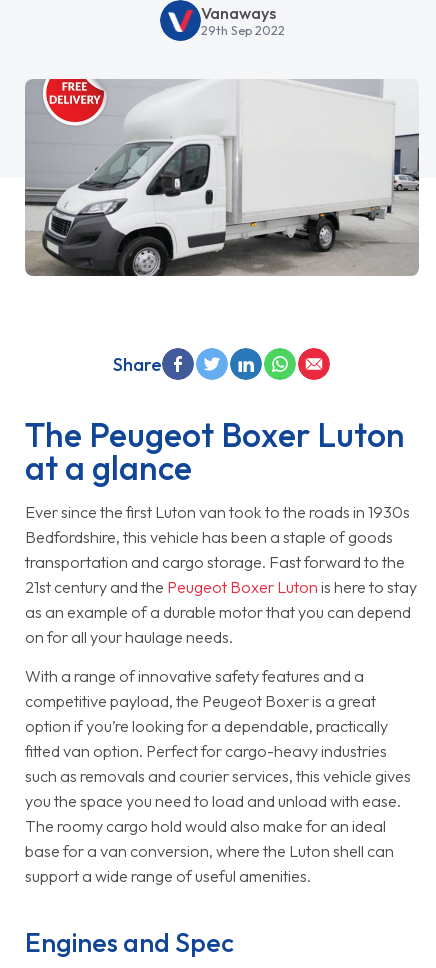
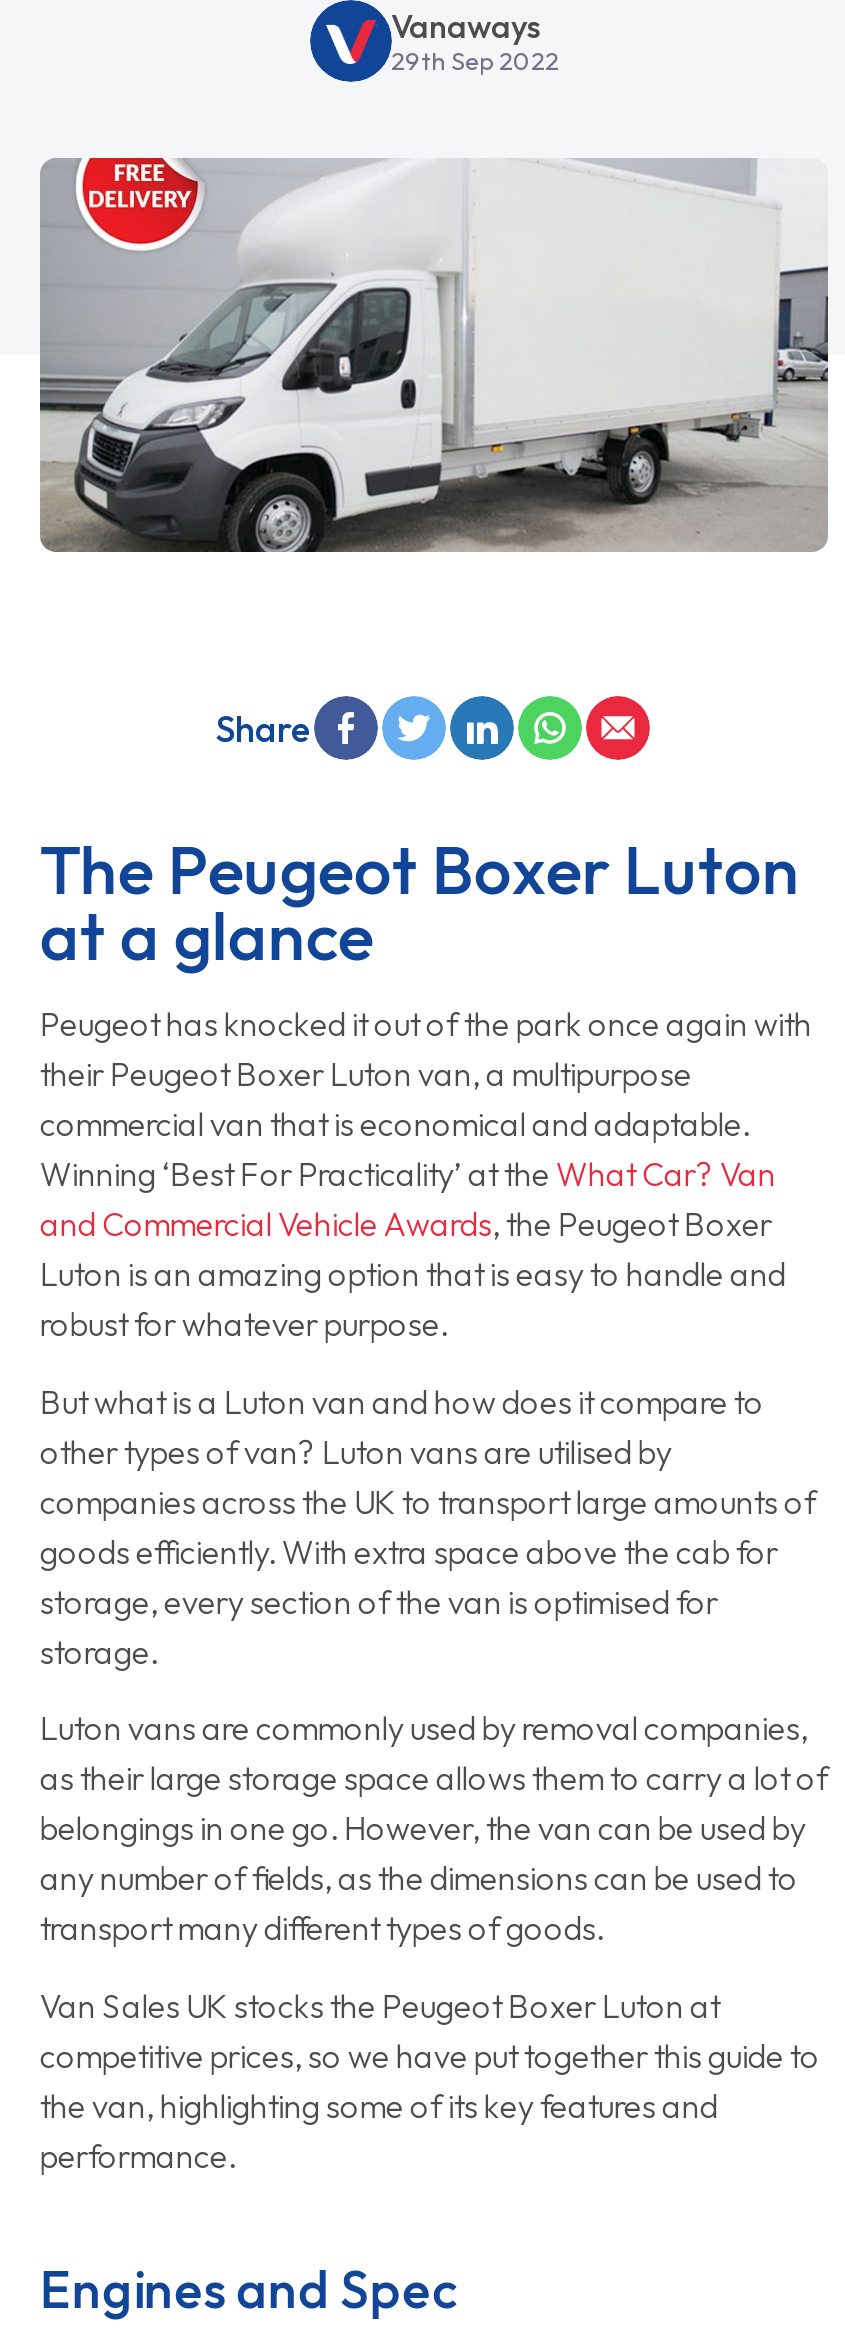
- Ever since the first Luton van took to the roads in 1930s
- Bedfordshire, this vehicle has been a staple of goods
- transportation and cargo storage. Fast forward to the
- 21st century and the Peugeot Boxer Luton is here to stay
- as an example of a durable motor that you can depend
- on for all your haulage needs.
- With a range of innovative safety features and a
- competitive payload, the Peugeot Boxer is a great
- option if you’re looking for a dependable, practically
- fitted van option. Perfect for cargo-heavy industries
- such as removals and courier services, this vehicle gives
- you the space you need to load and unload with ease.
- The roomy cargo hold would also make for an ideal
- base for a van conversion, where the Luton shell can
- support a wide range of useful amenities.
+ Peugeot has knocked it out of the park once again with
+ their Peugeot Boxer Luton van, a multipurpose
+ commercial van that is economical and adaptable.
+ Winning ‘Best For Practicality’ at the What Car? Van
+ and Commercial Vehicle Awards, the Peugeot Boxer
+ Luton is an amazing option that is easy to handle and
+ robust for whatever purpose.
+ But what is a Luton van and how does it compare to
+ other types of van? Luton vans are utilised by
+ companies across the UK to transport large amounts of
+ goods efficiently. With extra space above the cab for
+ storage, every section of the van is optimised for
+ storage.
+ Luton vans are commonly used by removal companies,
+ as their large storage space allows them to carry a lot of
+ belongings in one go. However, the van can be used by
+ any number of fields, as the dimensions can be used to
+ transport many different types of goods.
+ Van Sales UK stocks the Peugeot Boxer Luton at
+ competitive prices, so we have put together this guide to
+ the van, highlighting some of its key features and
+ performance.
